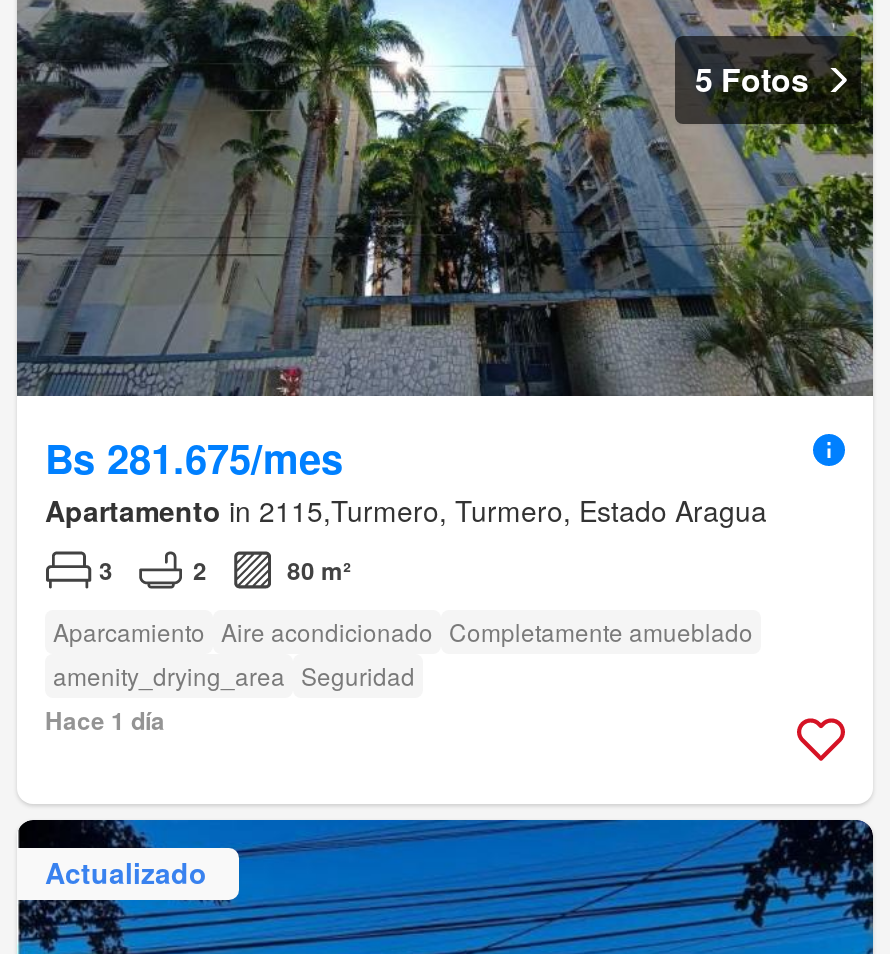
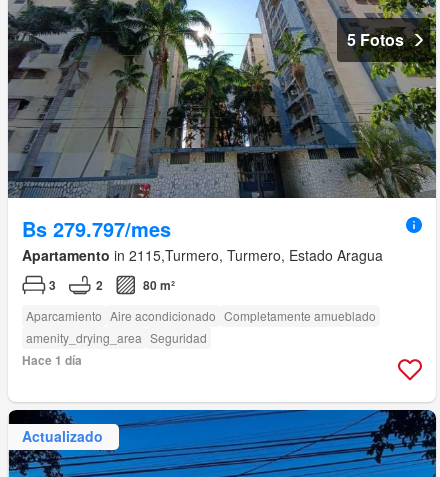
- Bs 281.675/mes
+ Bs 279.797/mes
